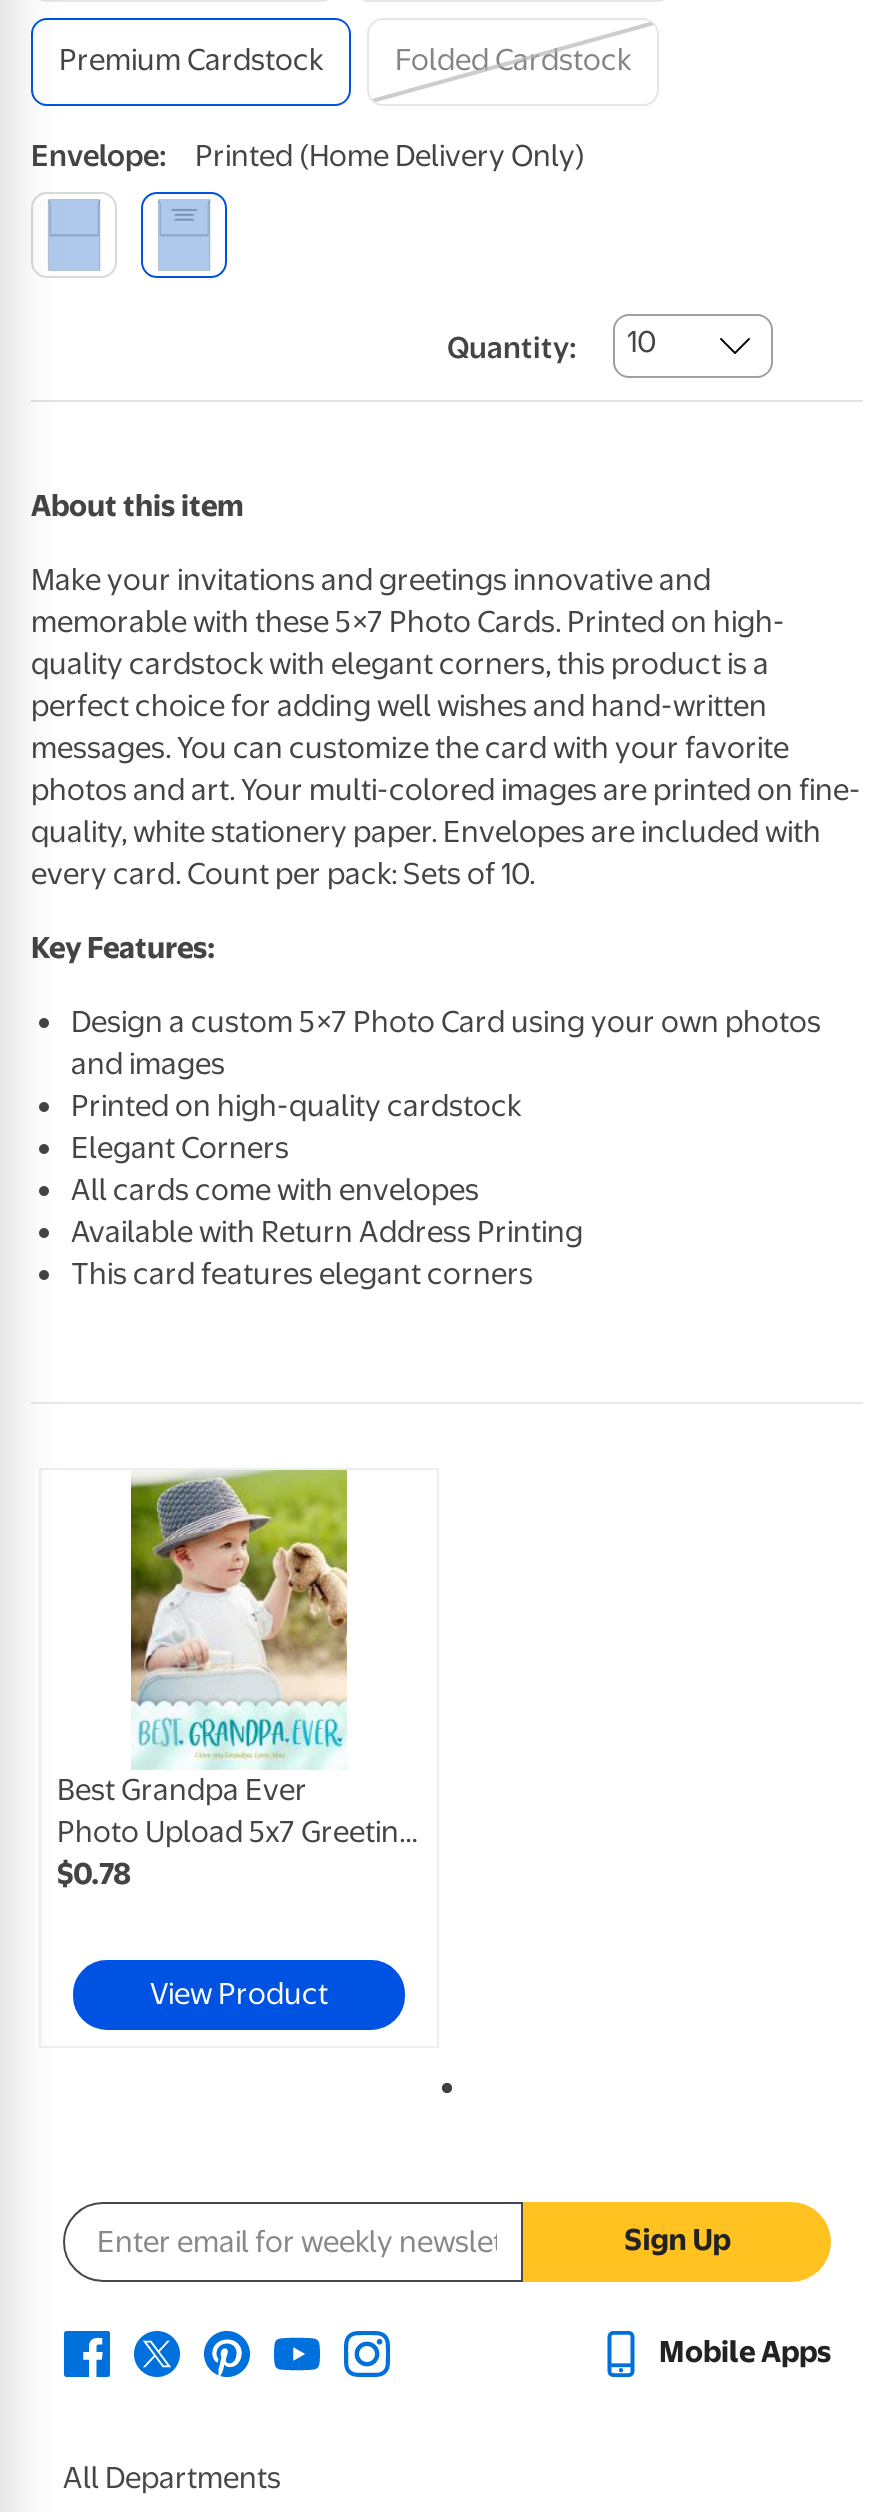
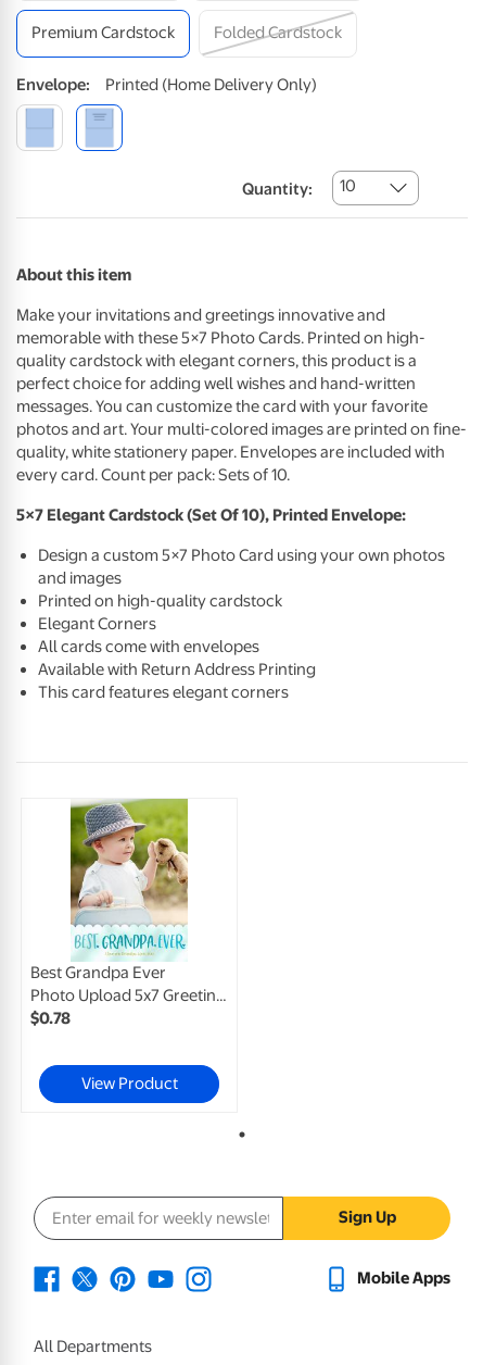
- Key Features:
+ 5×7 Elegant Cardstock (Set Of 10), Printed Envelope:
